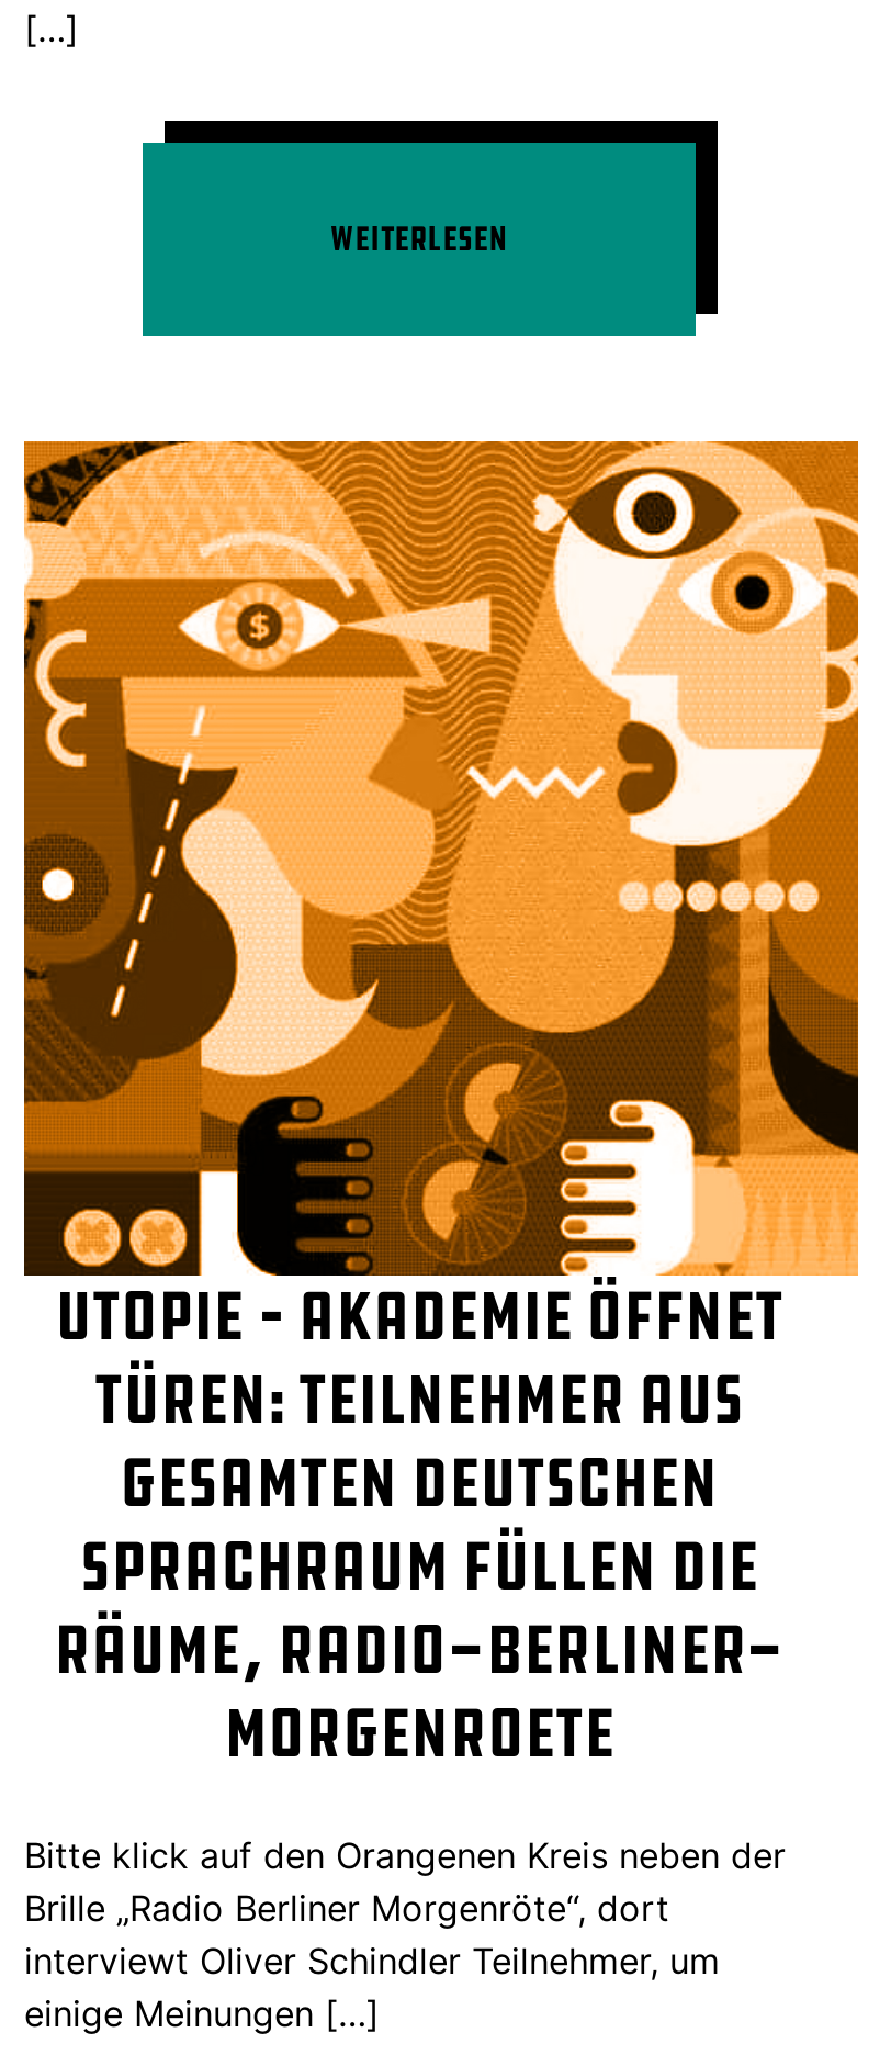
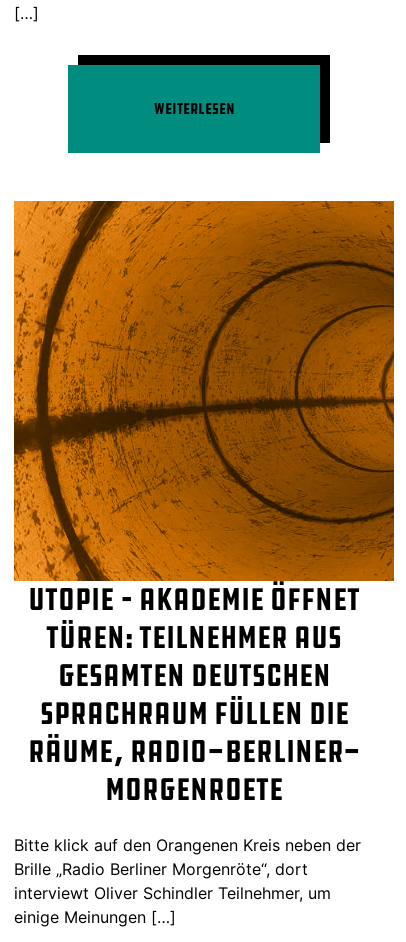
- [image]
+ [image]
